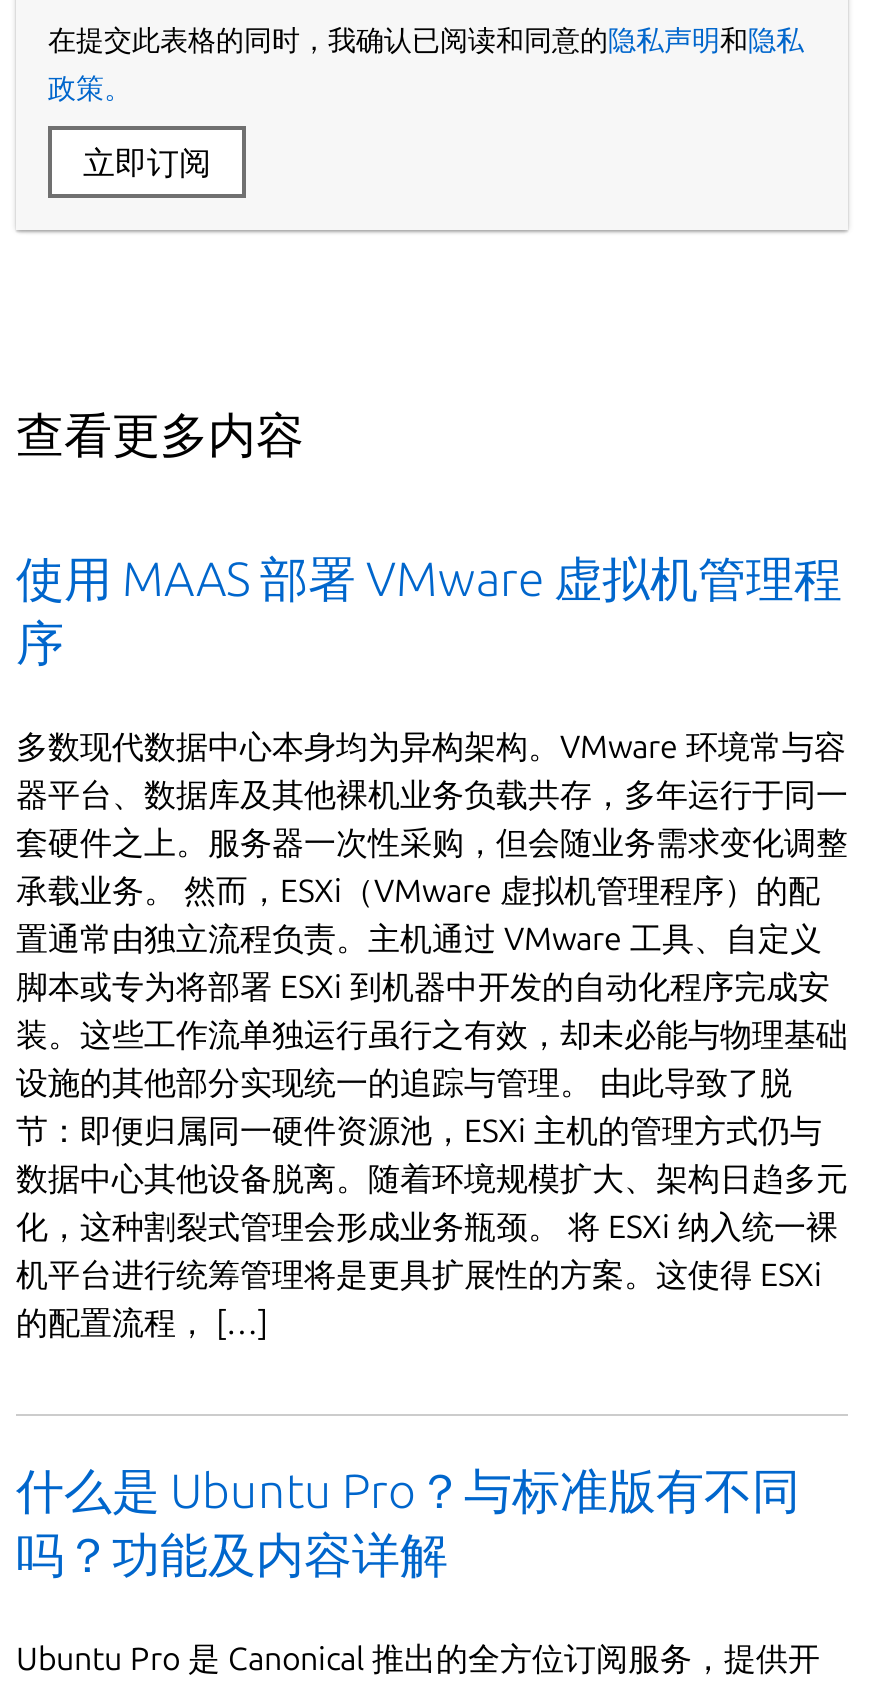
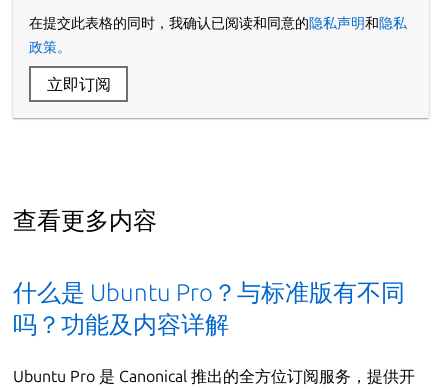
- 使用 MAAS 部署 VMware 虚拟机管理程
- 序
- 多数现代数据中心本身均为异构架构。VMware 环境常与容
- 器平台、数据库及其他裸机业务负载共存，多年运行于同一
- 套硬件之上。服务器一次性采购，但会随业务需求变化调整
- 承载业务。 然而，ESXi（VMware 虚拟机管理程序）的配
- 置通常由独立流程负责。主机通过 VMware 工具、自定义
- 脚本或专为将部署 ESXi 到机器中开发的自动化程序完成安
- 装。这些工作流单独运行虽行之有效，却未必能与物理基础
- 设施的其他部分实现统一的追踪与管理。 由此导致了脱
- 节：即便归属同一硬件资源池，ESXi 主机的管理方式仍与
- 数据中心其他设备脱离。随着环境规模扩大、架构日趋多元
- 化，这种割裂式管理会形成业务瓶颈。 将 ESXi 纳入统一裸
- 机平台进行统筹管理将是更具扩展性的方案。这使得 ESXi
- 的配置流程， […]
